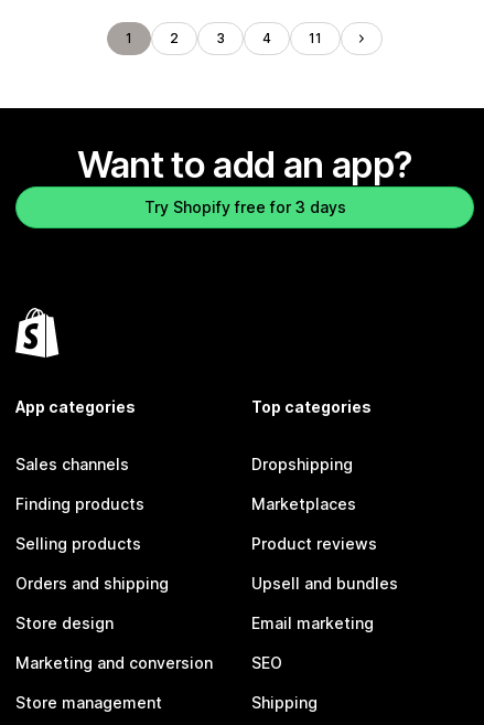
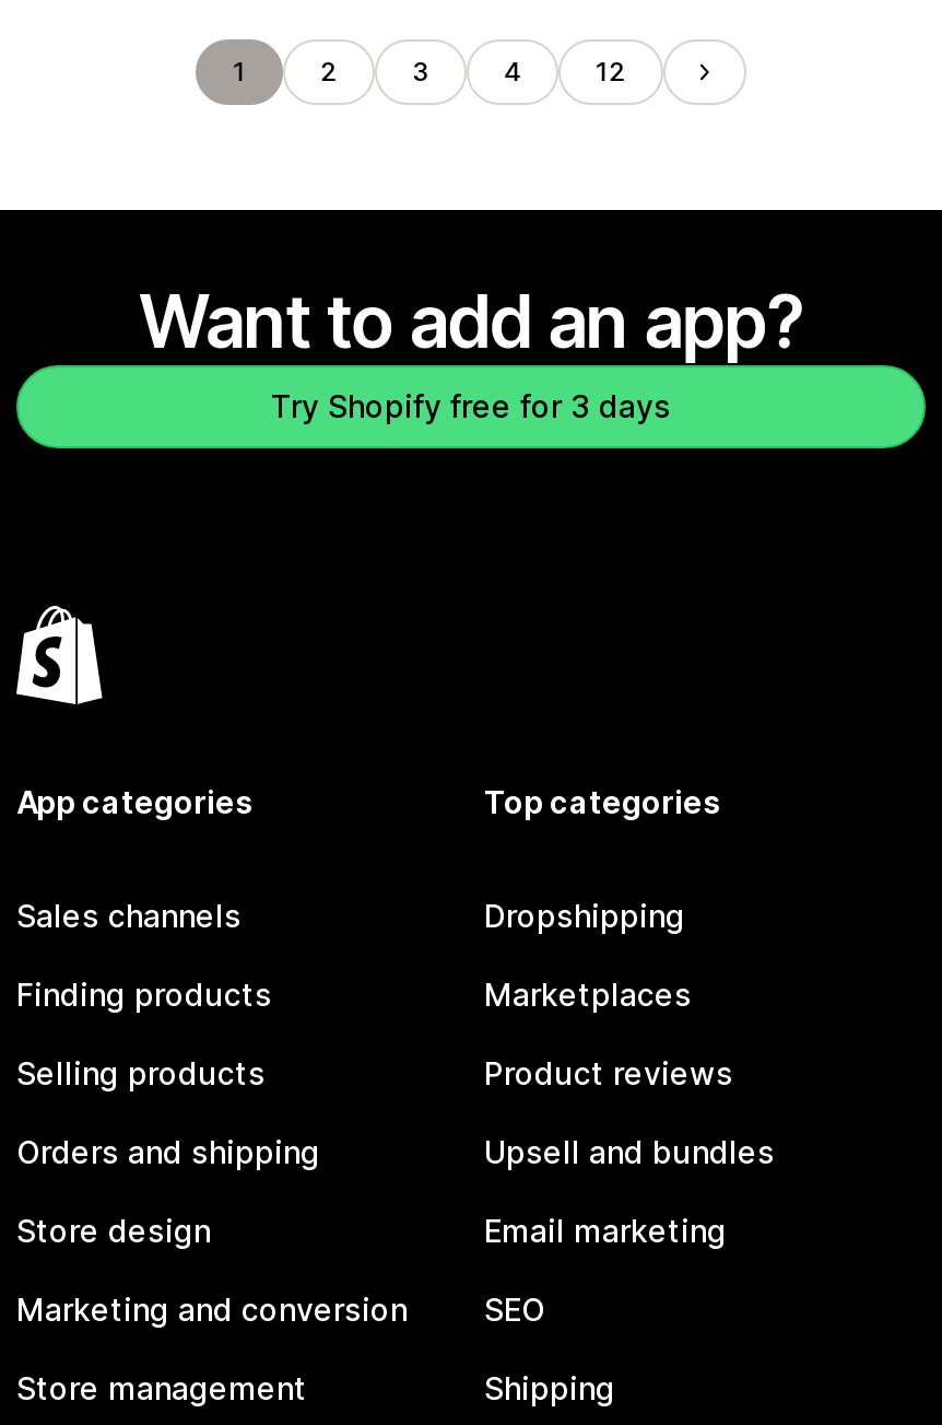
- 11
+ 12
